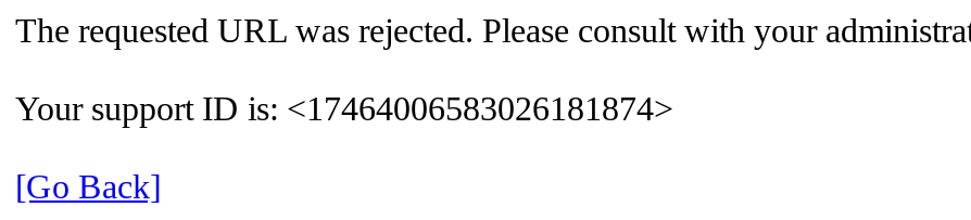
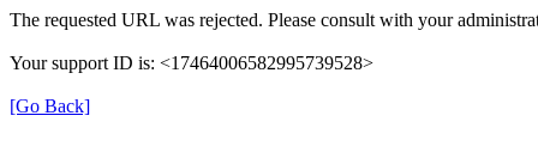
- Your support ID is: <17464006583026181874>
+ Your support ID is: <17464006582995739528>
